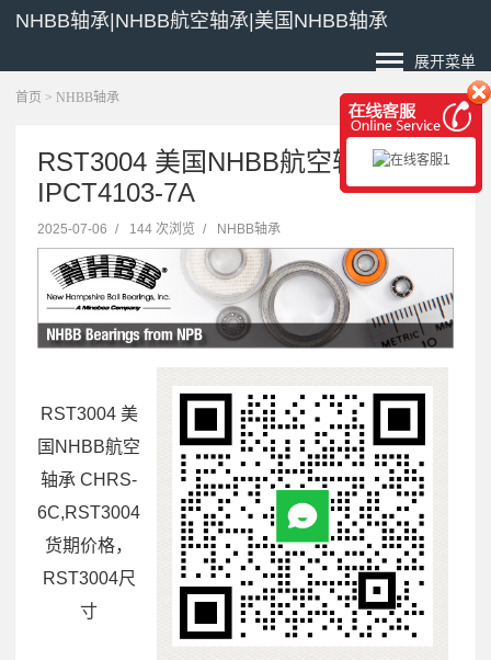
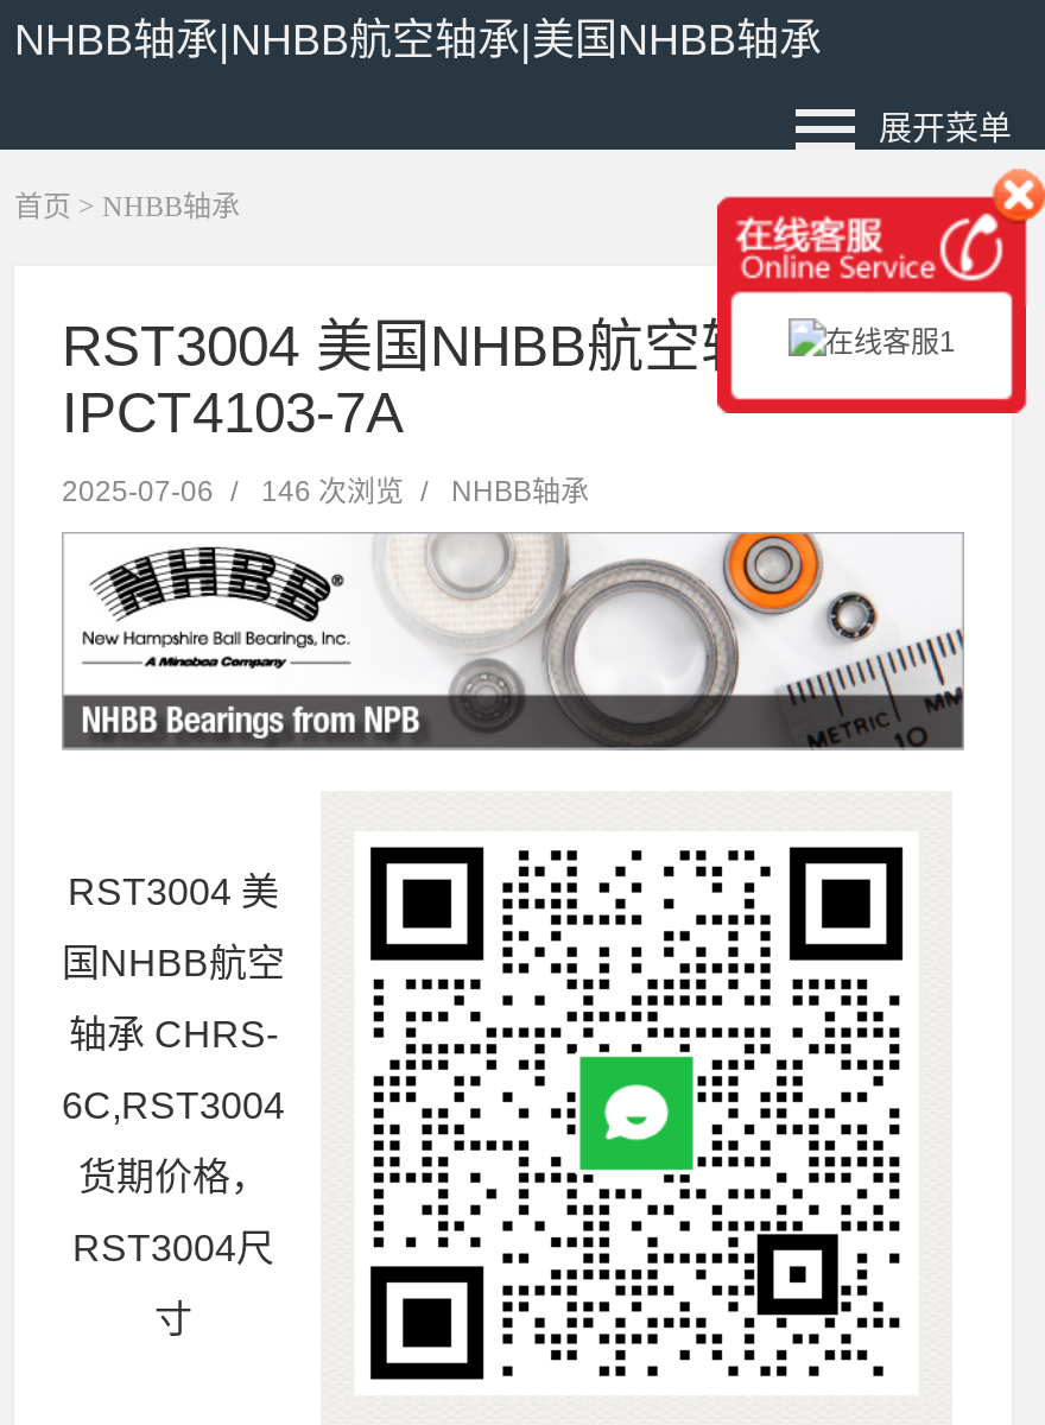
- 2025-07-06 / 144 次浏览 / NHBB轴承
+ 2025-07-06 / 146 次浏览 / NHBB轴承
